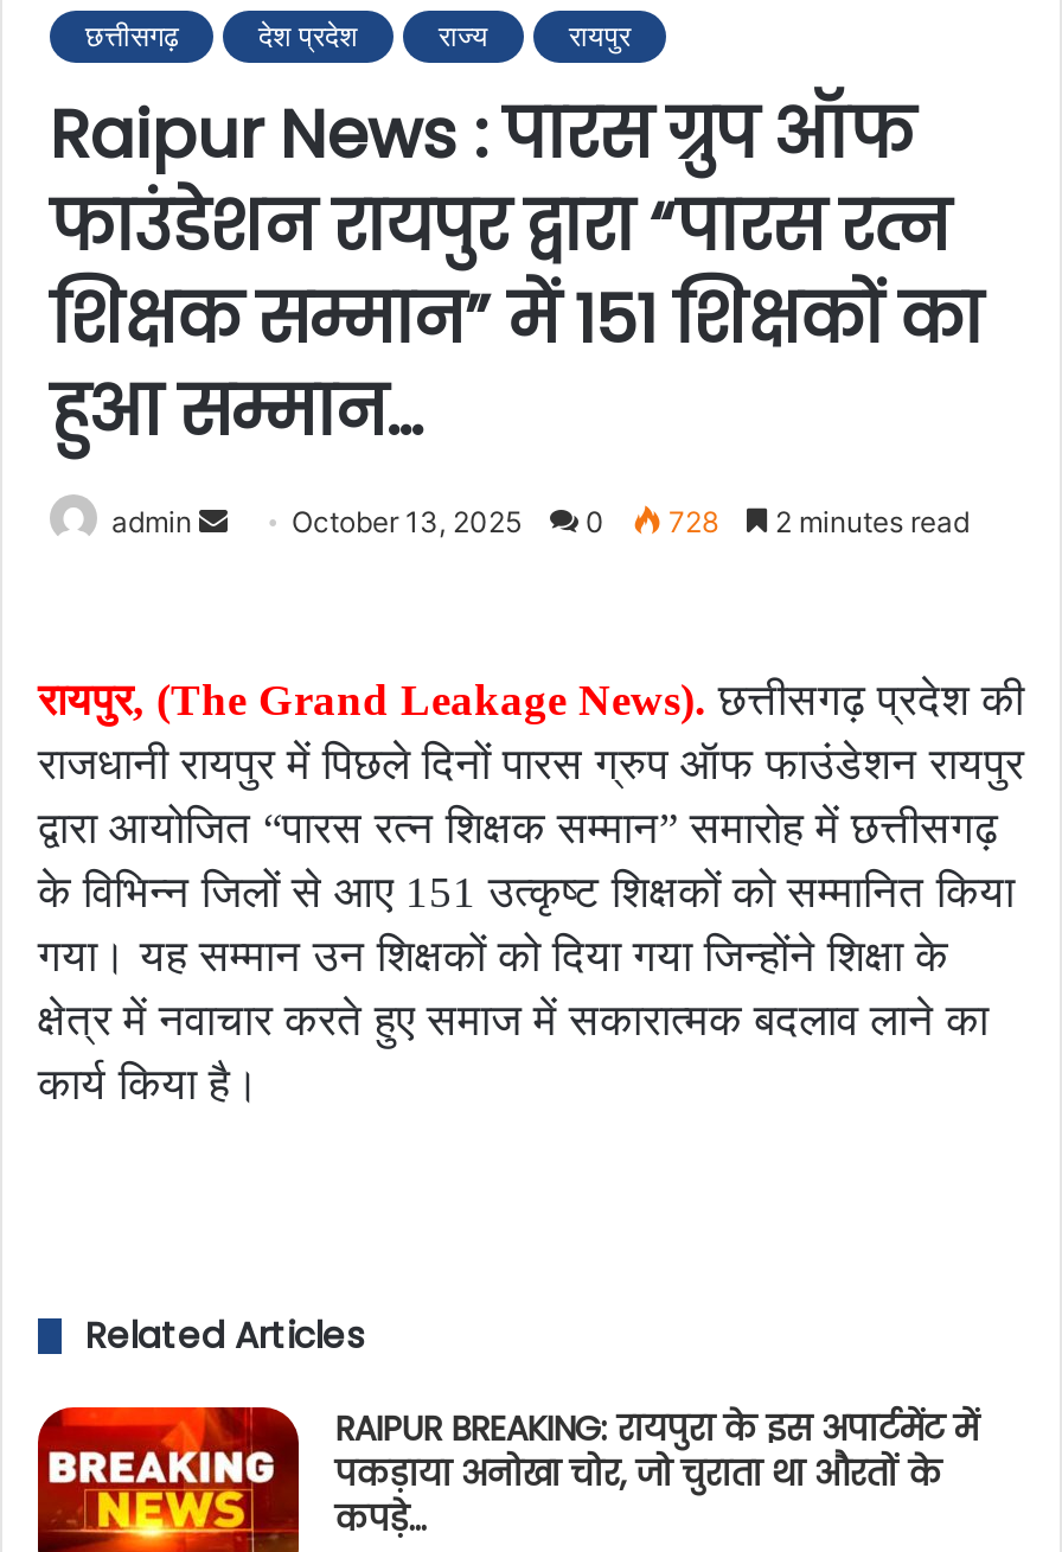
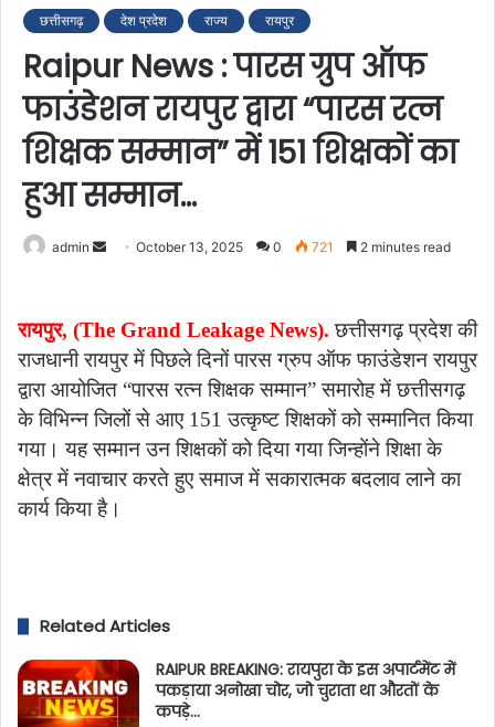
- 728
+ 721
